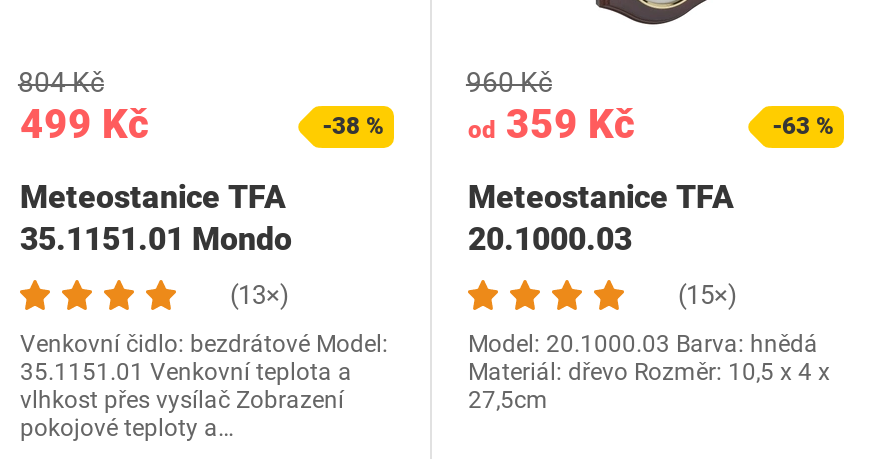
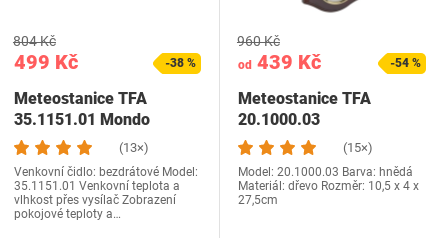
- od 359 Kč
+ od 439 Kč

- -63 %
+ -54 %
